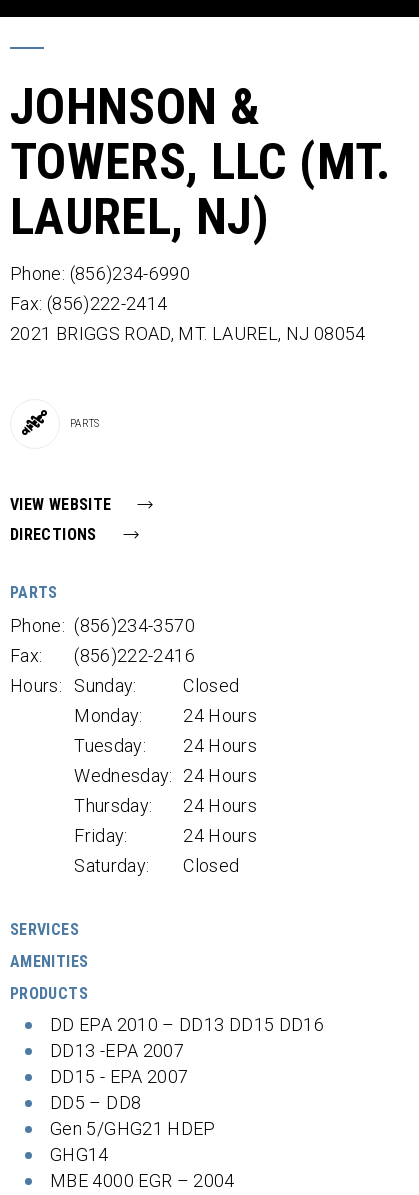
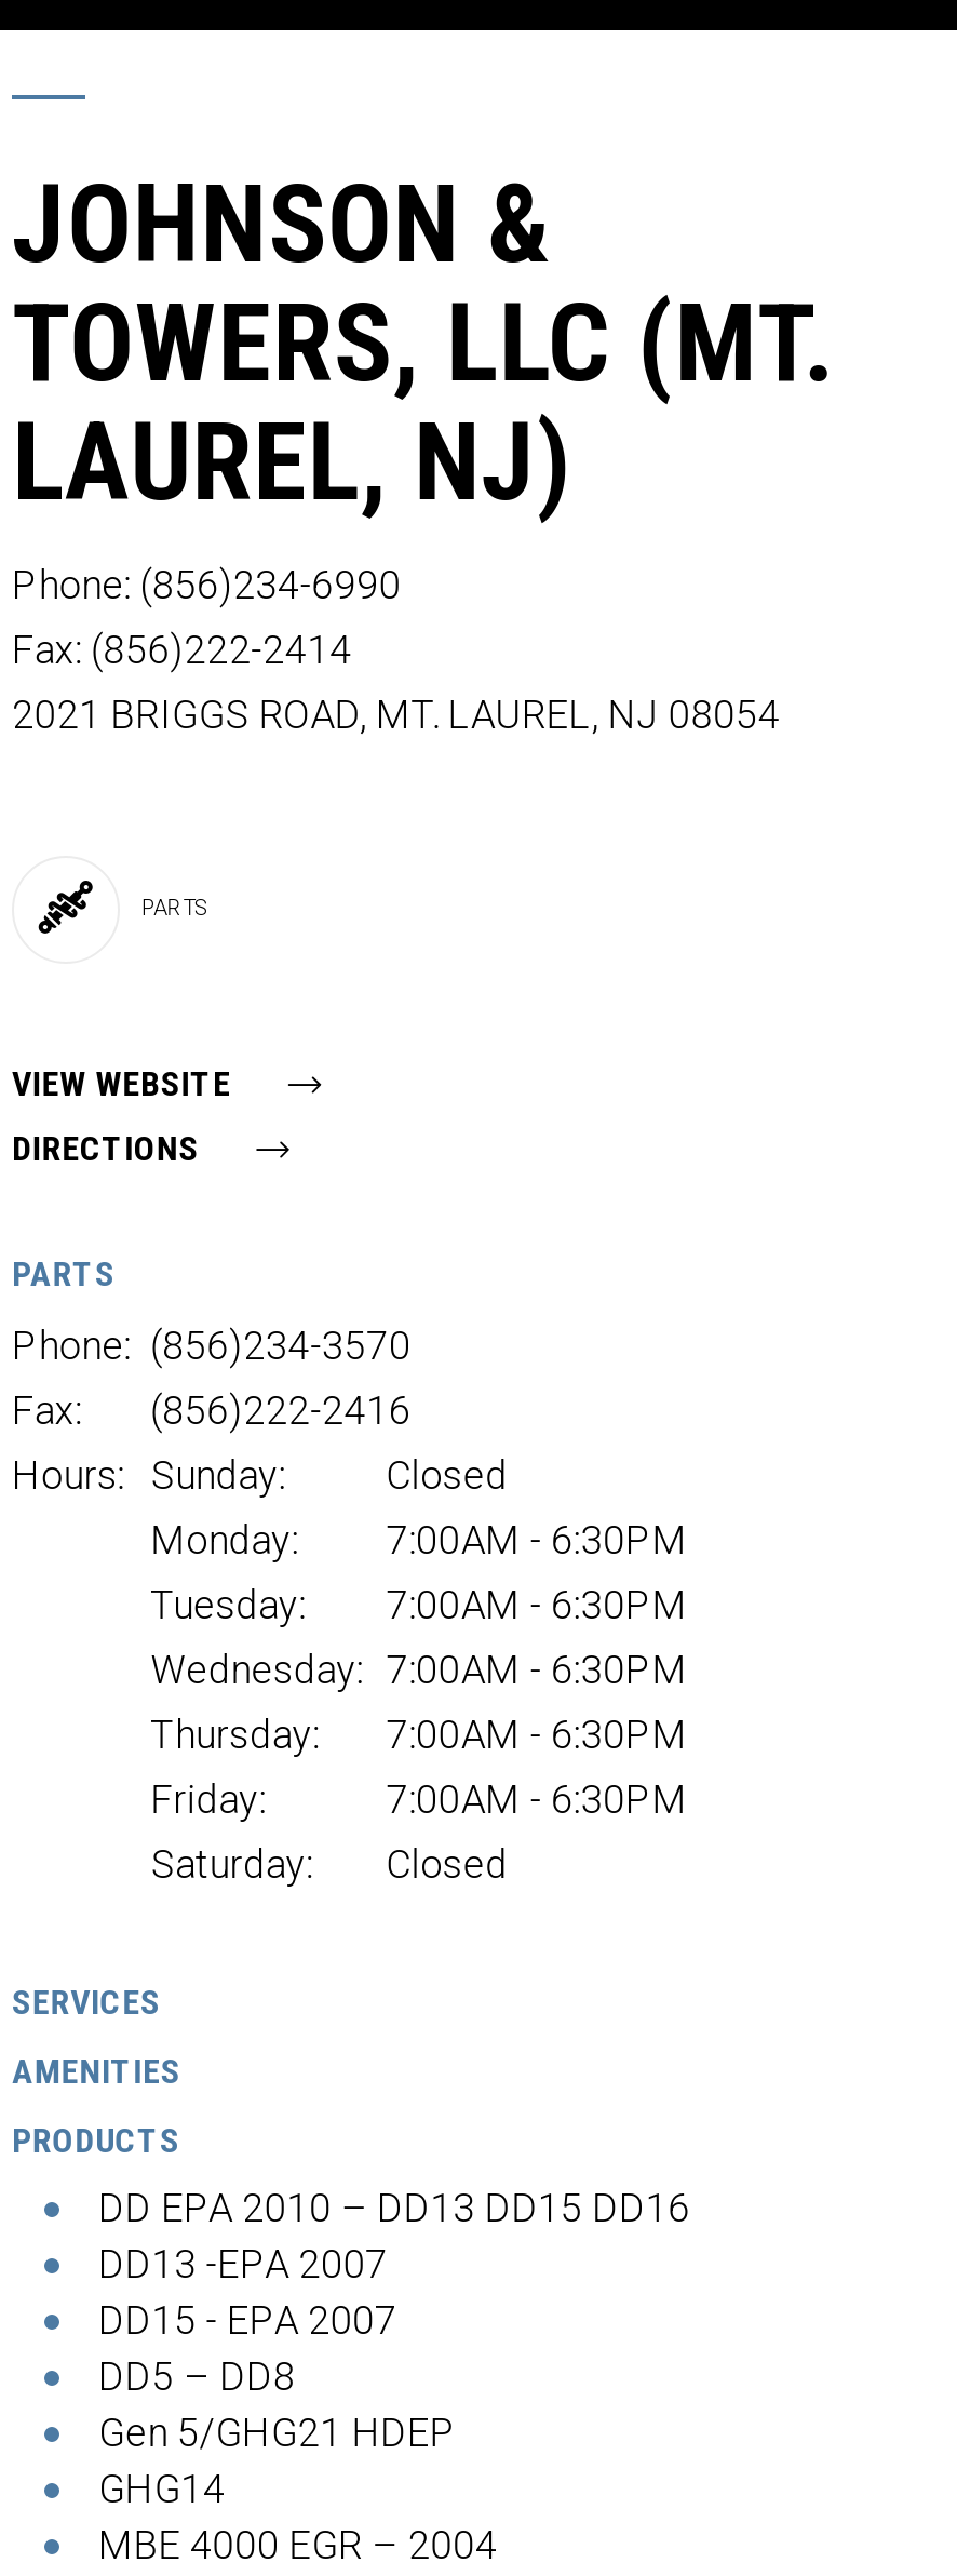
- Monday: 24 Hours
+ Monday: 7:00AM - 6:30PM

- 24 Hours
- Wednesday: 24 Hours
+ 7:00AM - 6:30PM
+ Wednesday: 7:00AM - 6:30PM

- Thursday: 24 Hours
+ Thursday: 7:00AM - 6:30PM

- 24 Hours
+ 7:00AM - 6:30PM
